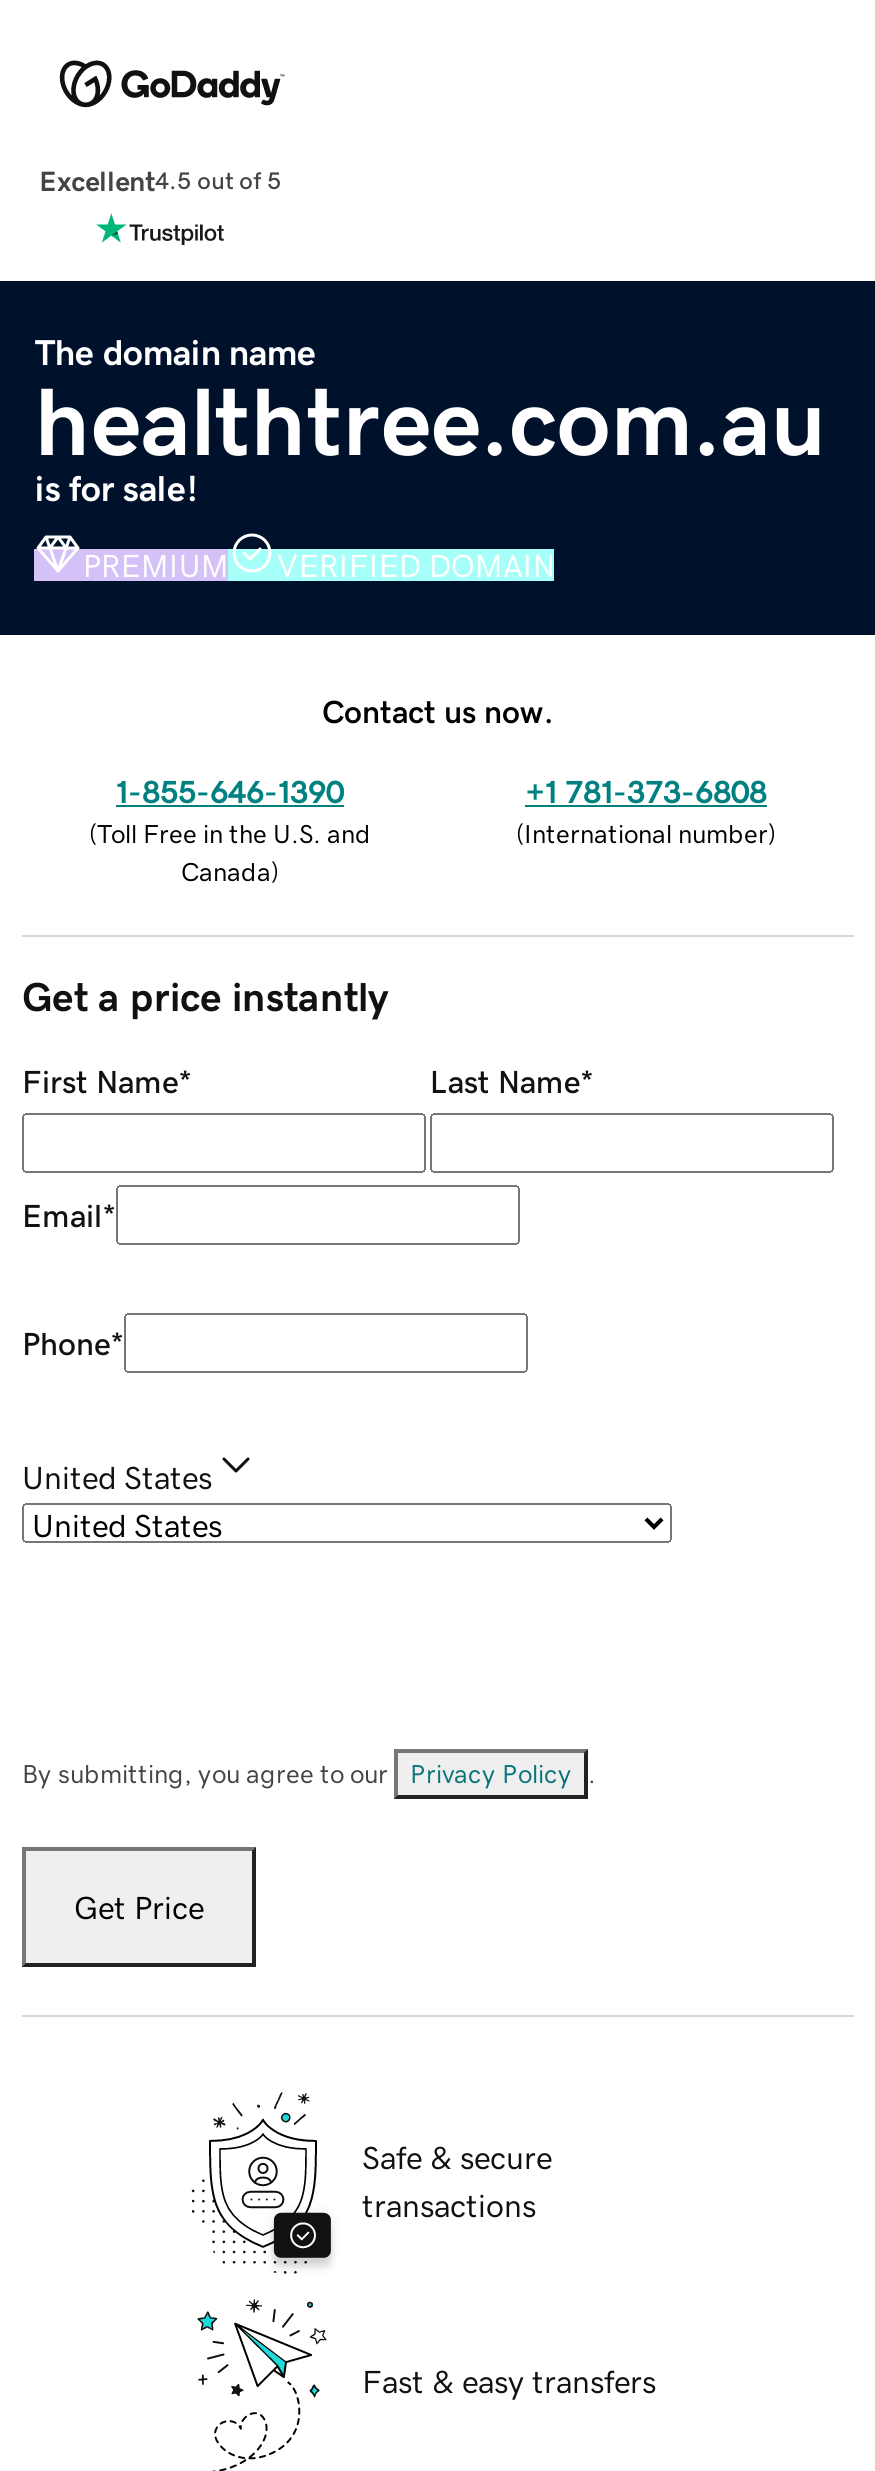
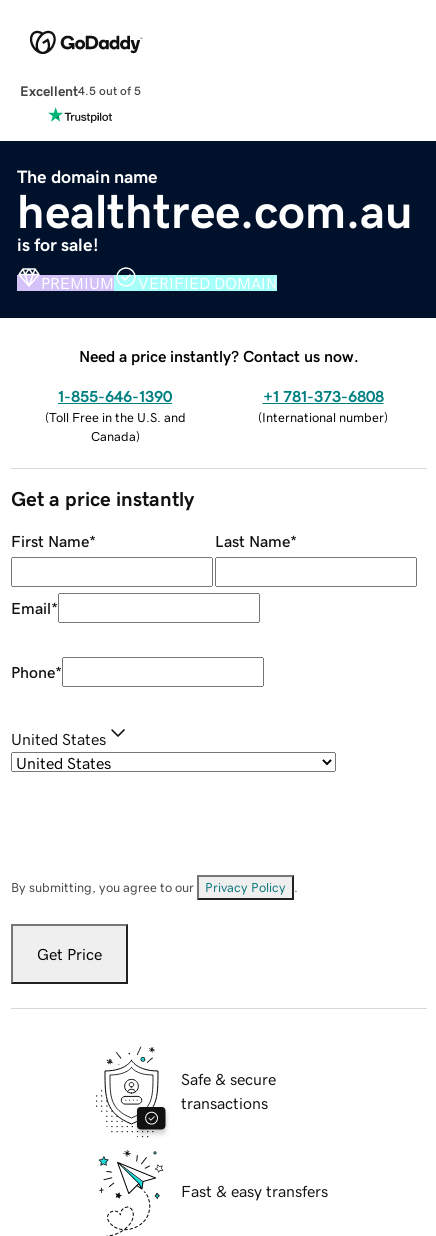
- Contact us now.
+ Need a price instantly? Contact us now.
